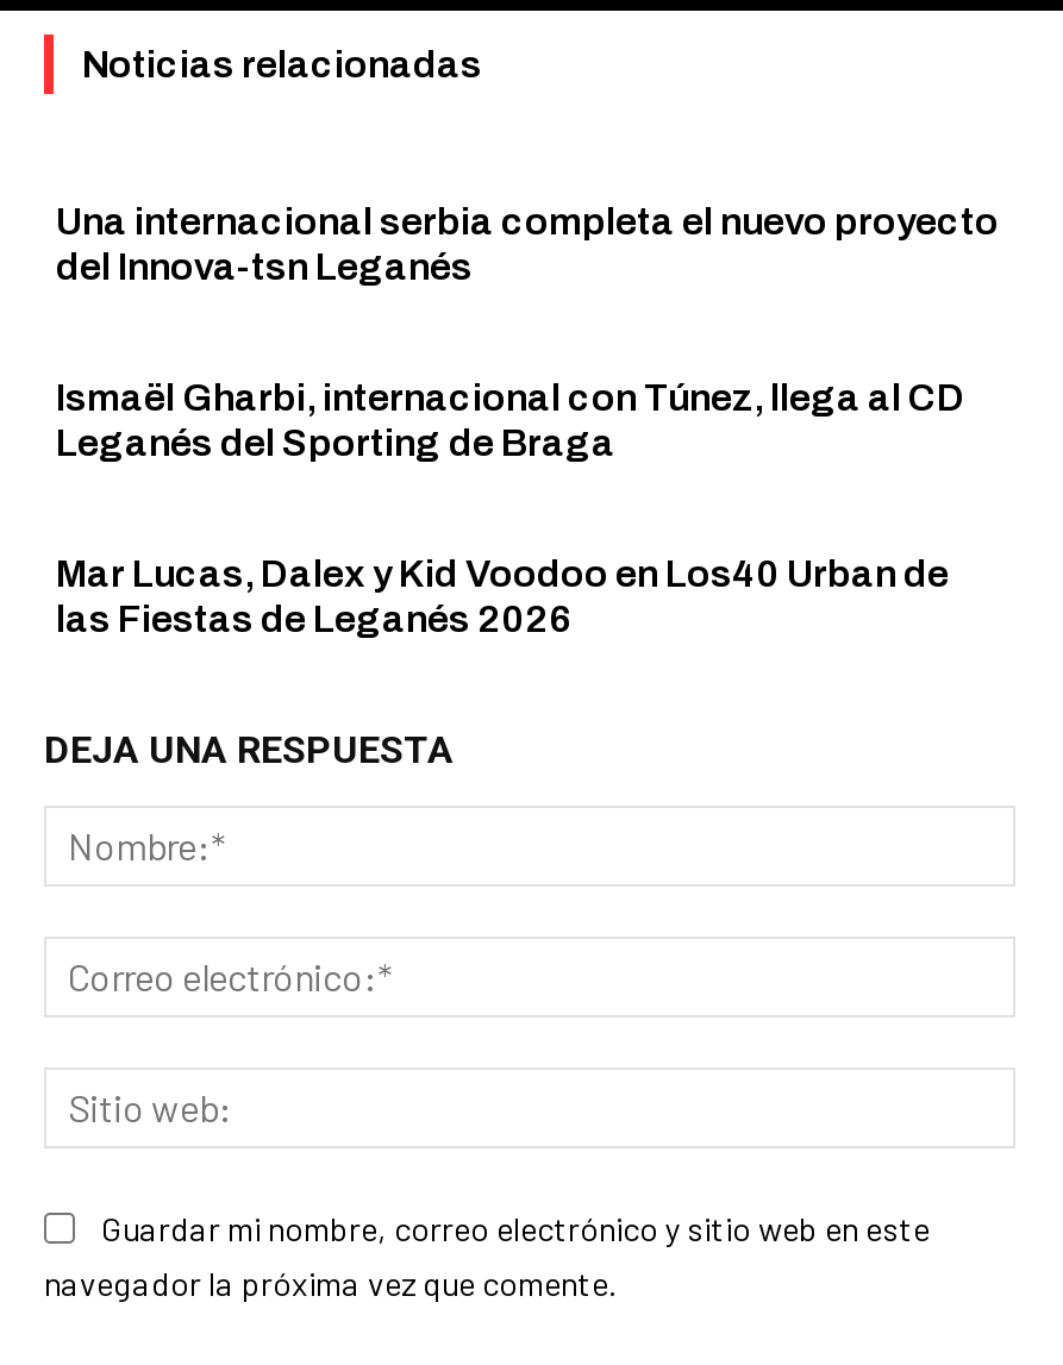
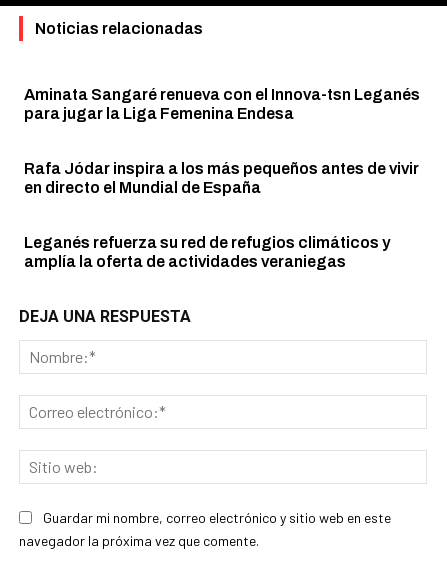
- Una internacional serbia completa el nuevo proyecto
- del Innova-tsn Leganés
+ Aminata Sangaré renueva con el Innova-tsn Leganés
+ para jugar la Liga Femenina Endesa

- Ismaël Gharbi, internacional con Túnez, llega al CD
- Leganés del Sporting de Braga
+ Rafa Jódar inspira a los más pequeños antes de vivir
+ en directo el Mundial de España

- Mar Lucas, Dalex y Kid Voodoo en Los40 Urban de
- las Fiestas de Leganés 2026
+ Leganés refuerza su red de refugios climáticos y
+ amplía la oferta de actividades veraniegas
